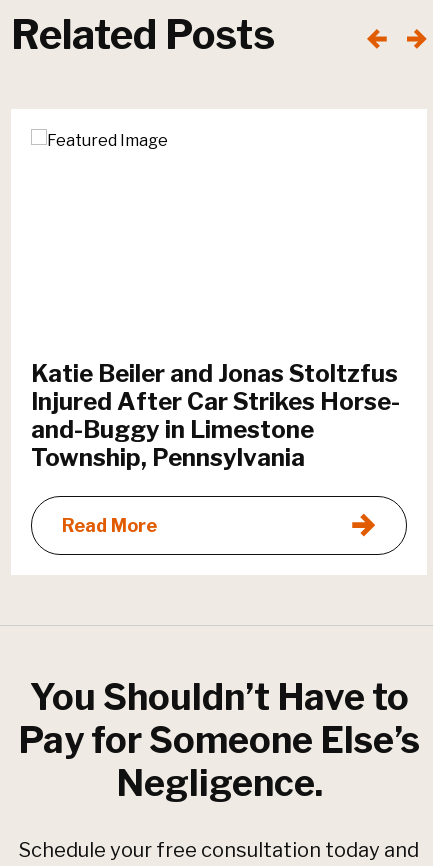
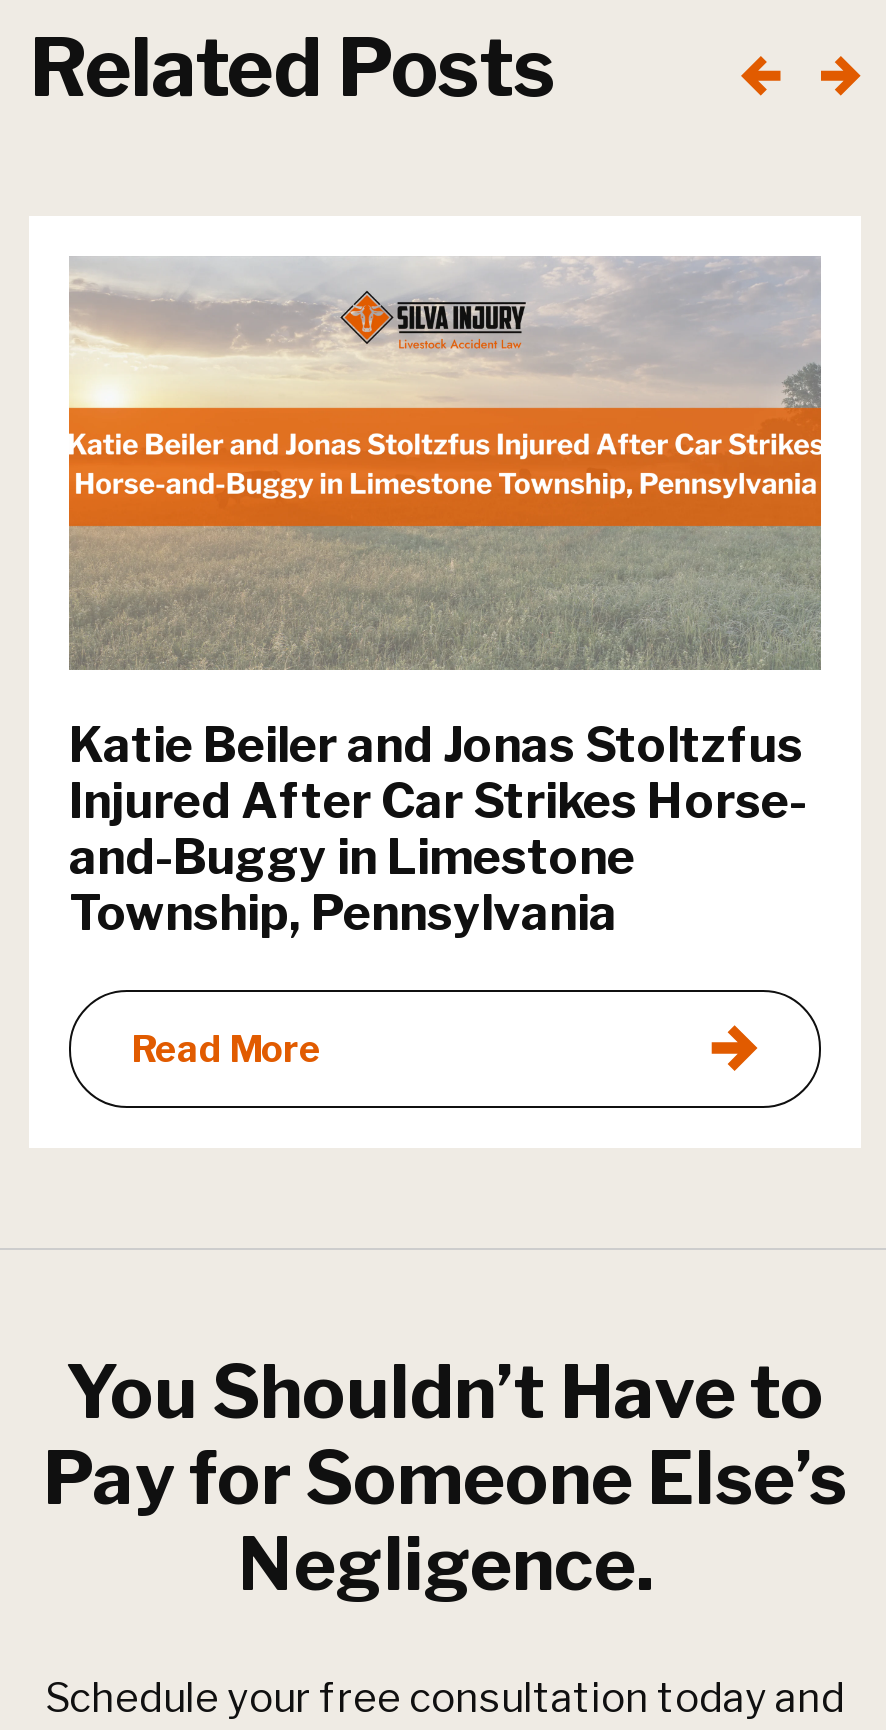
+ [image]
